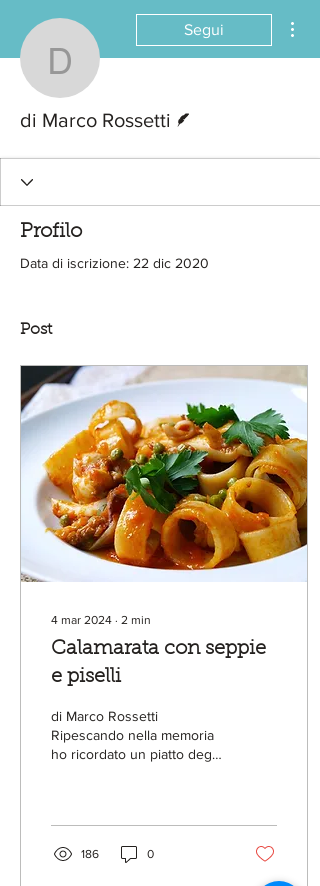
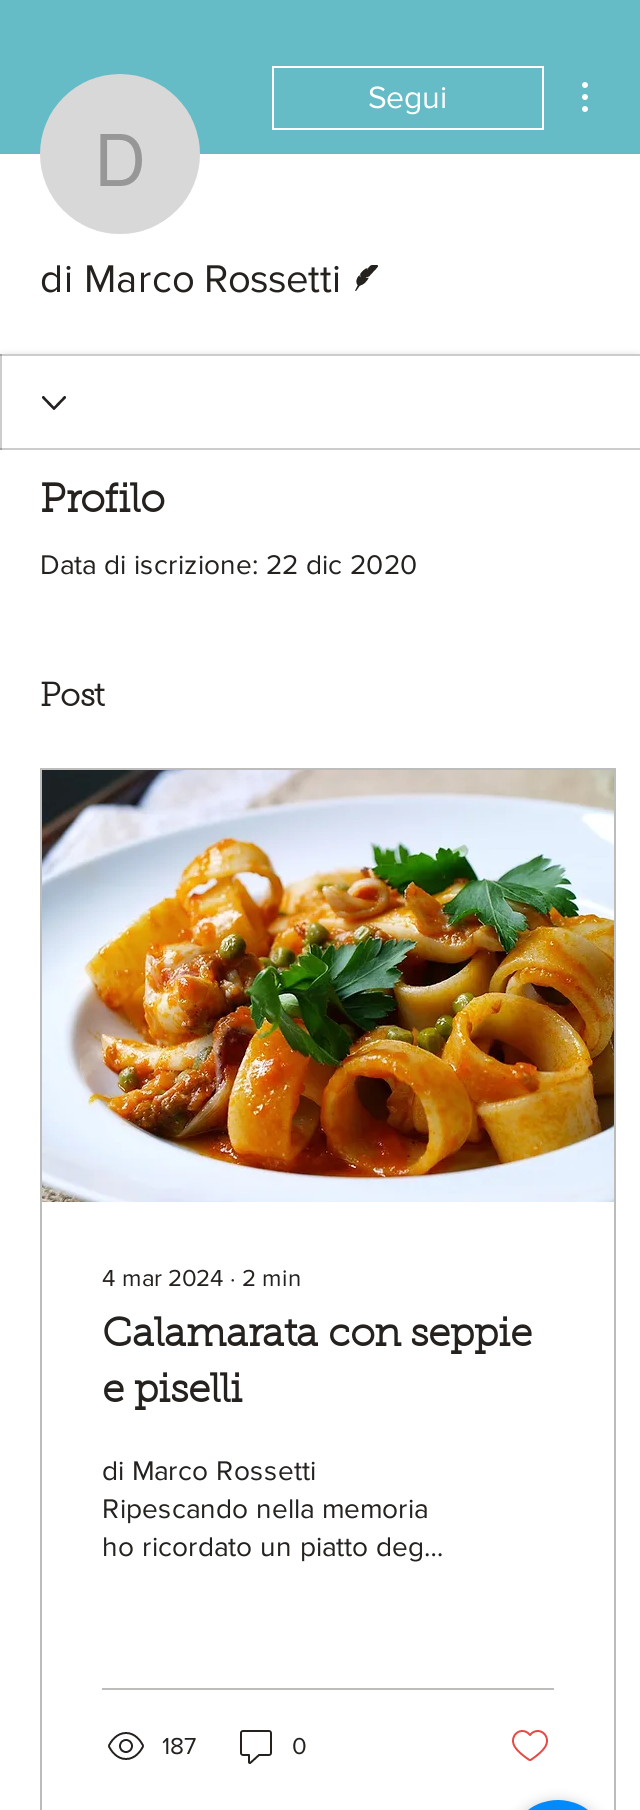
- 186
+ 187
